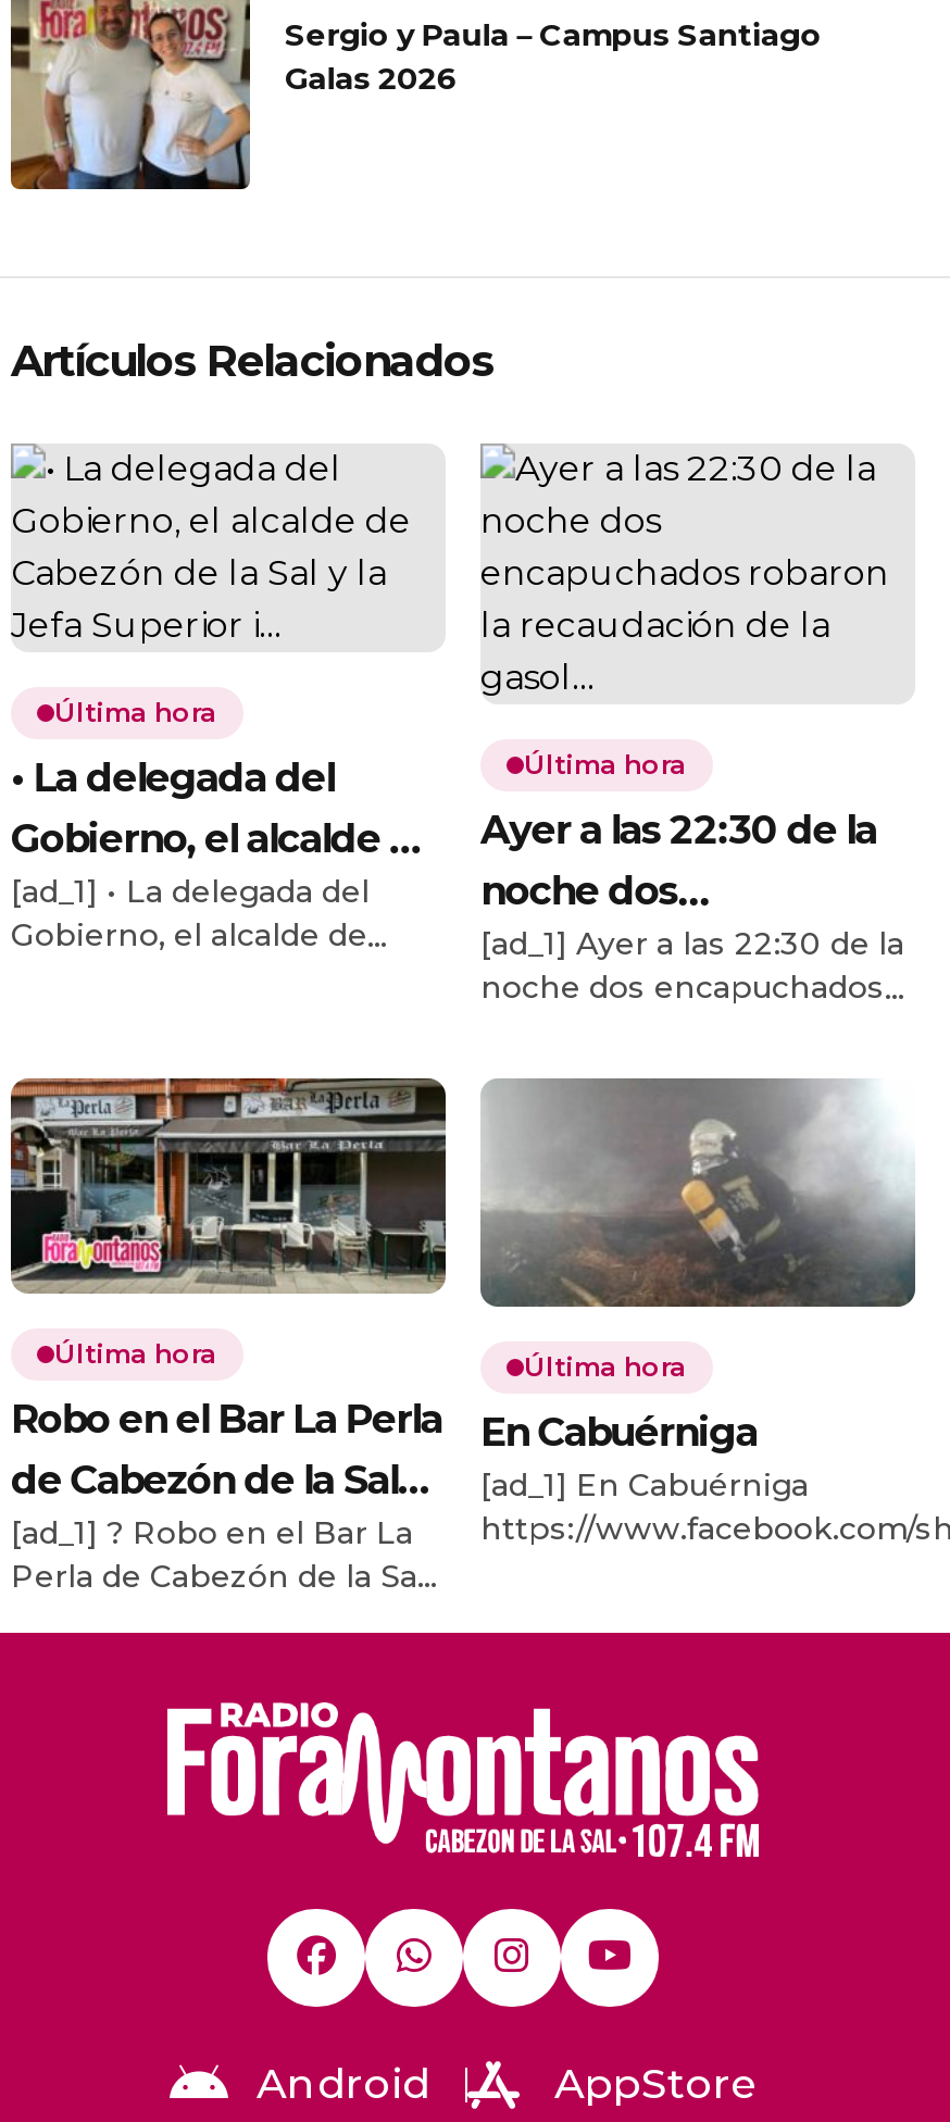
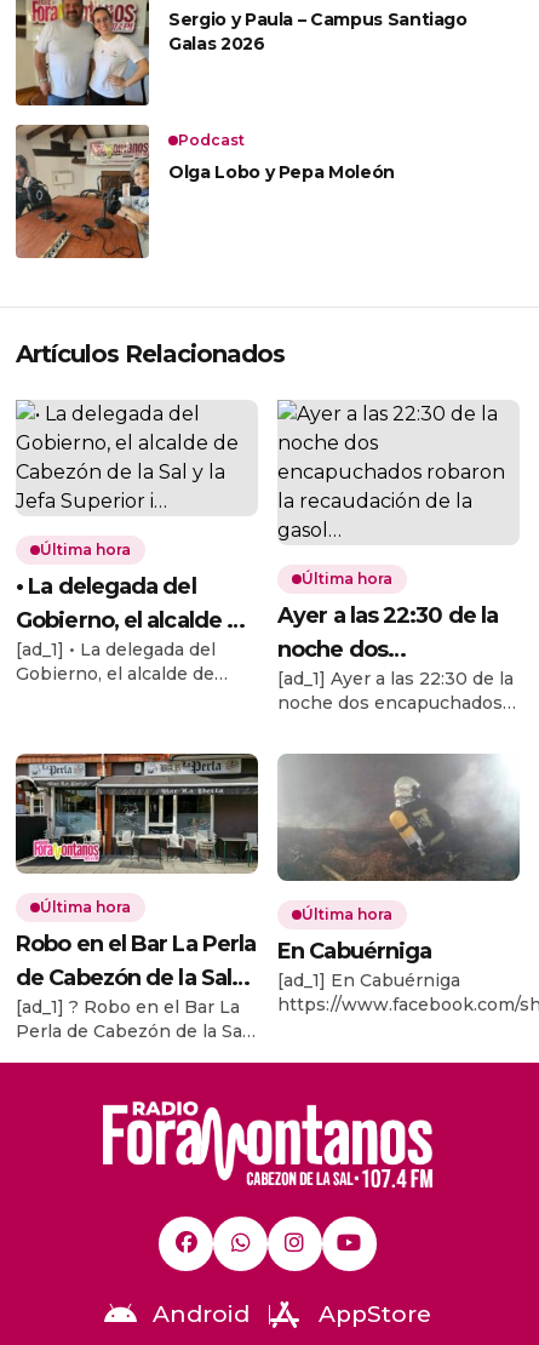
+ [image]
+ Podcast
+ Olga Lobo y Pepa Moleón
